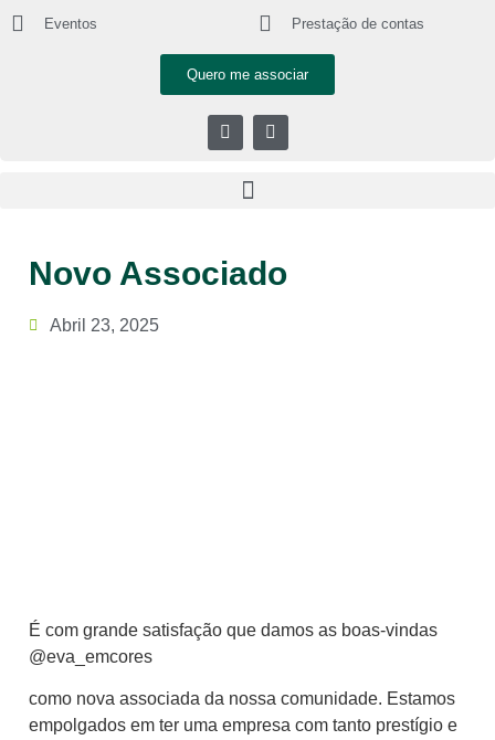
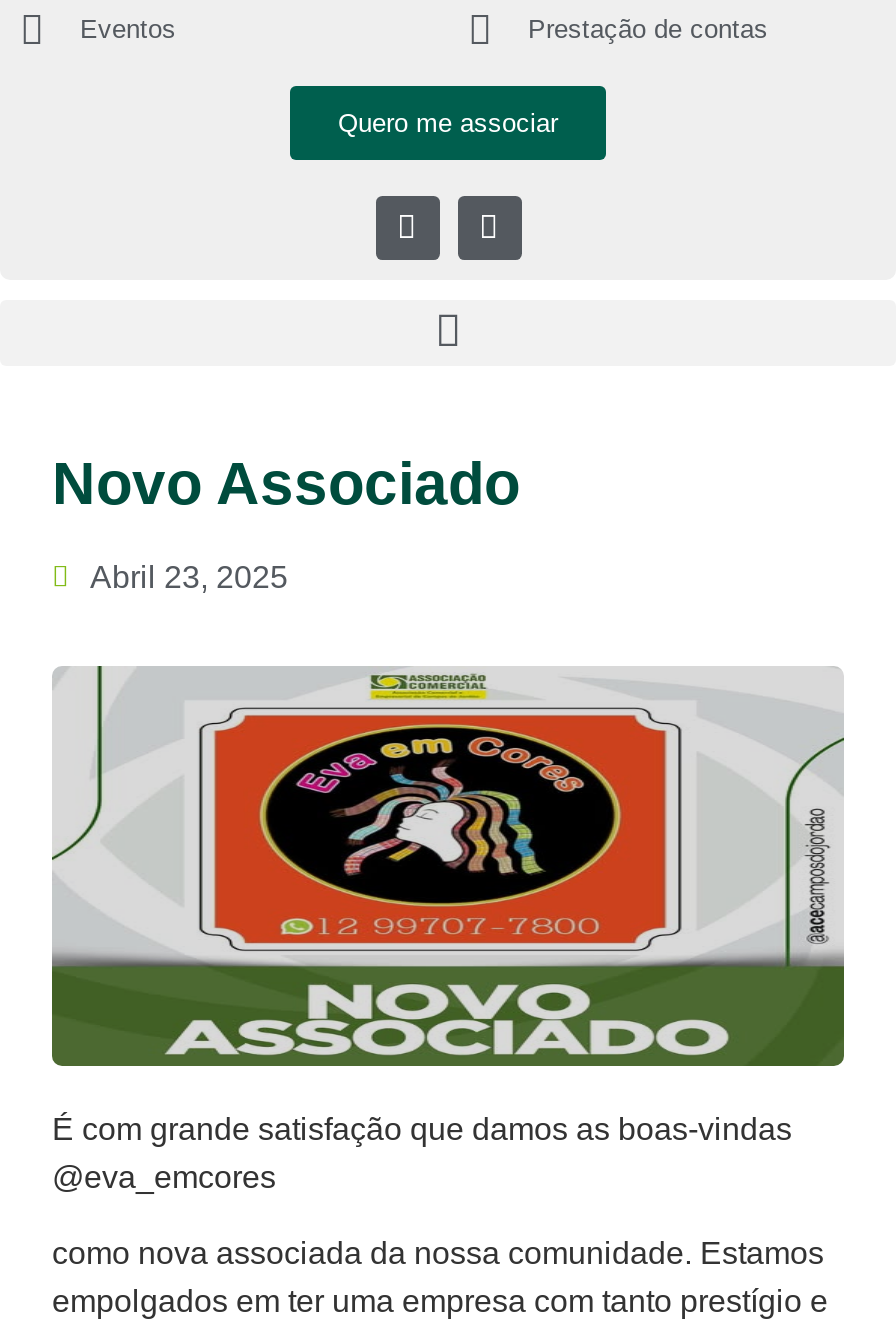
+ [image]
